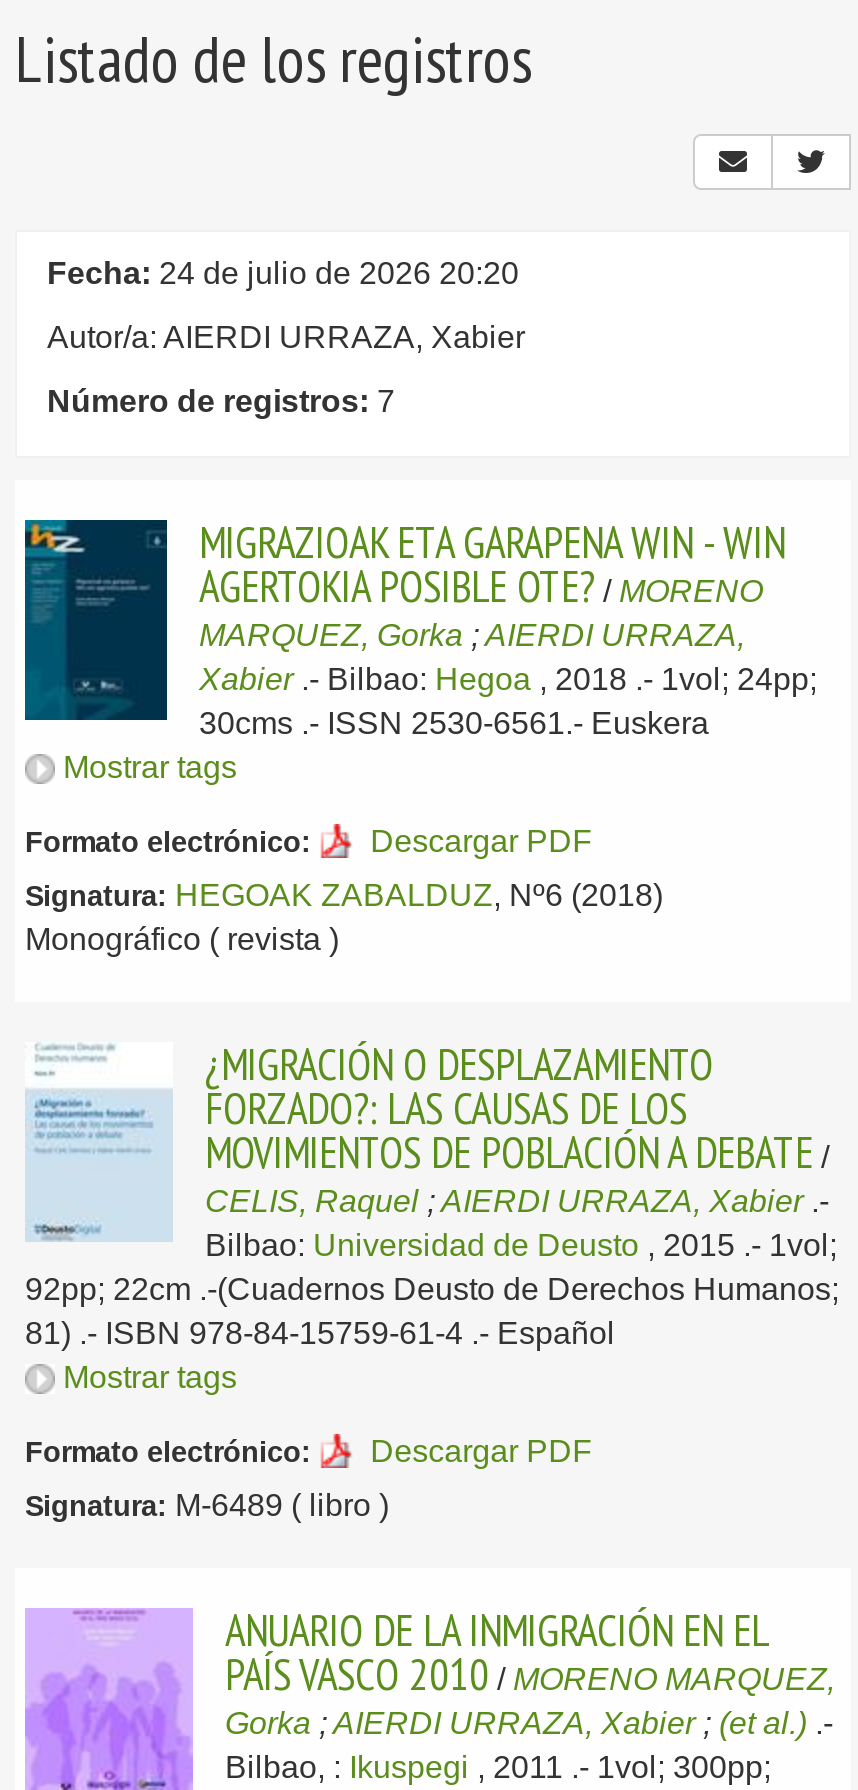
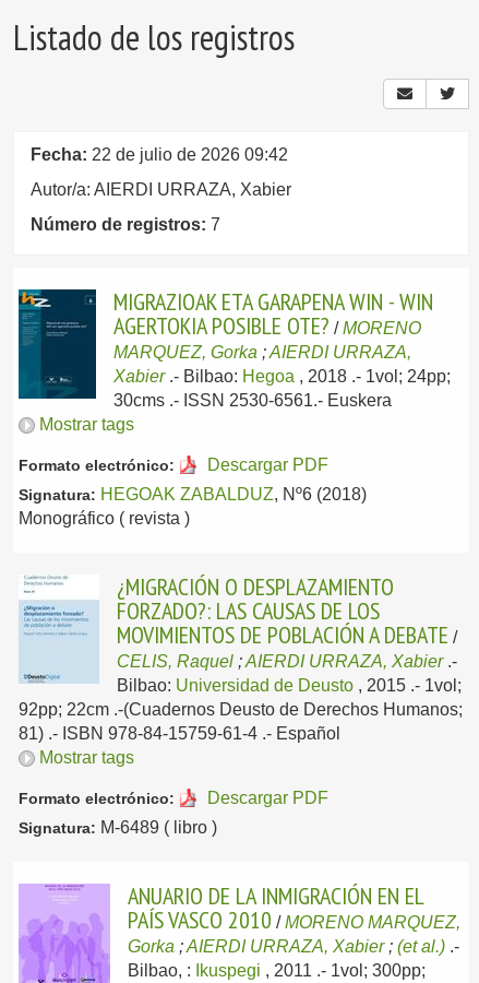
- Fecha: 24 de julio de 2026 20:20
+ Fecha: 22 de julio de 2026 09:42
